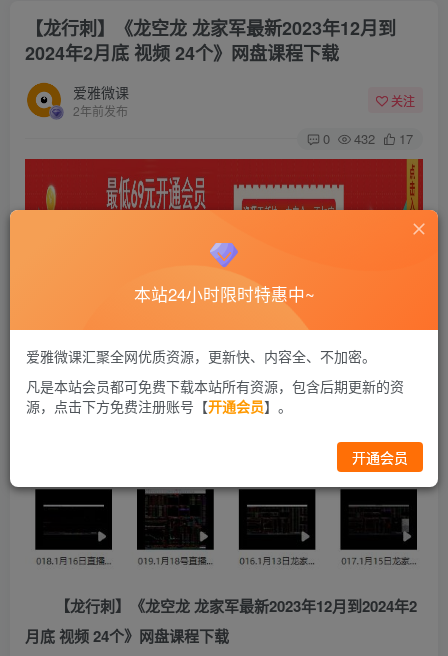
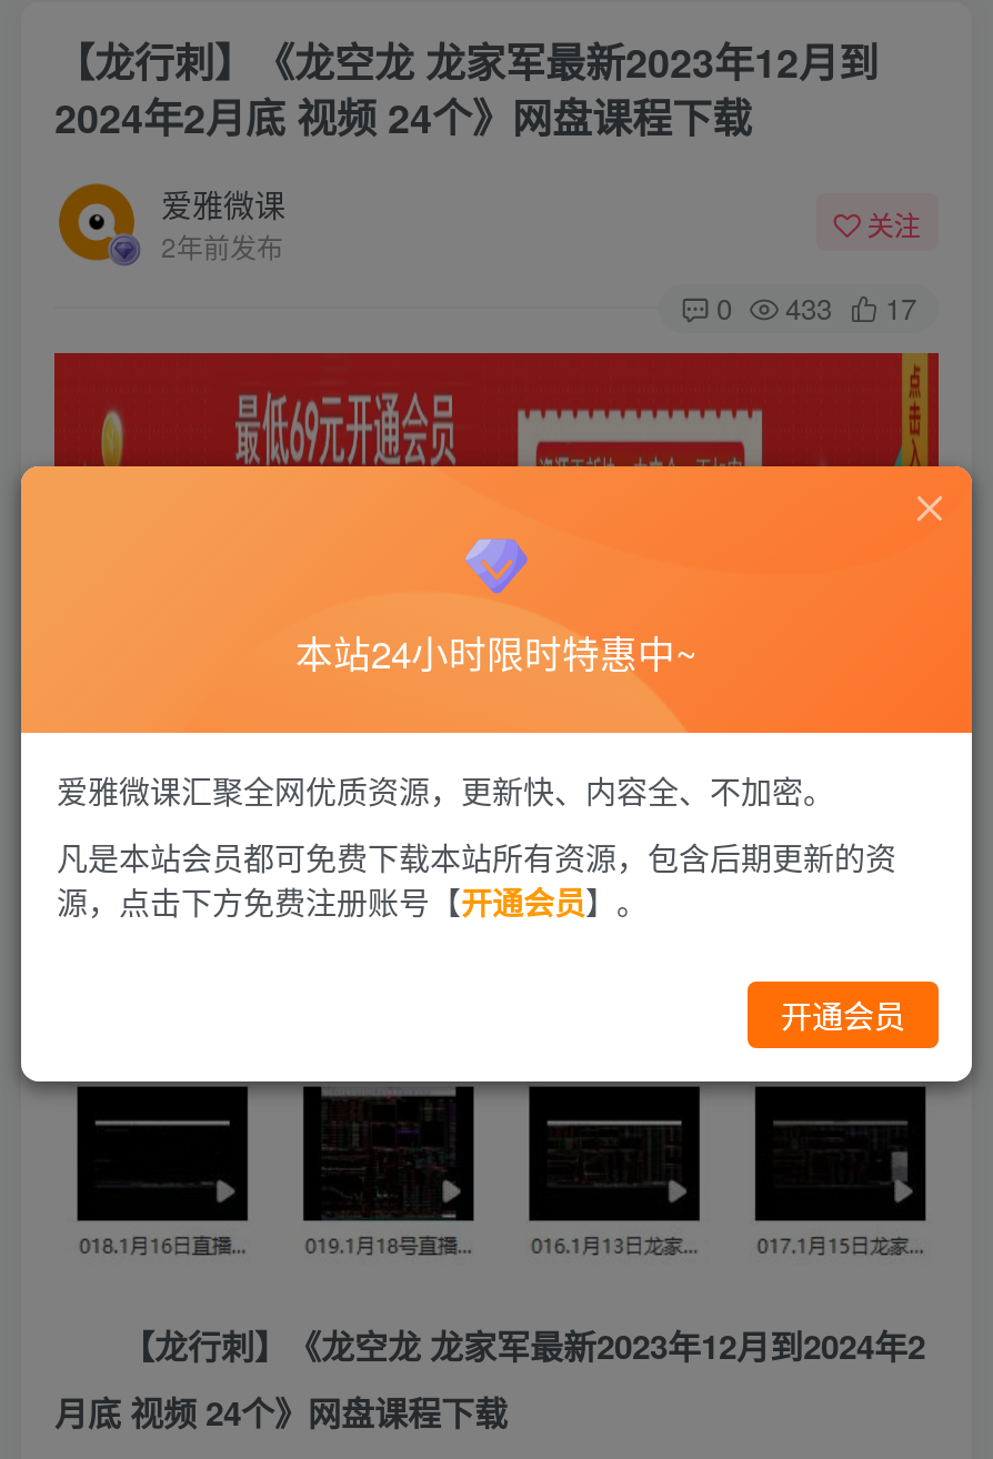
- 0 432 17
+ 0 433 17
